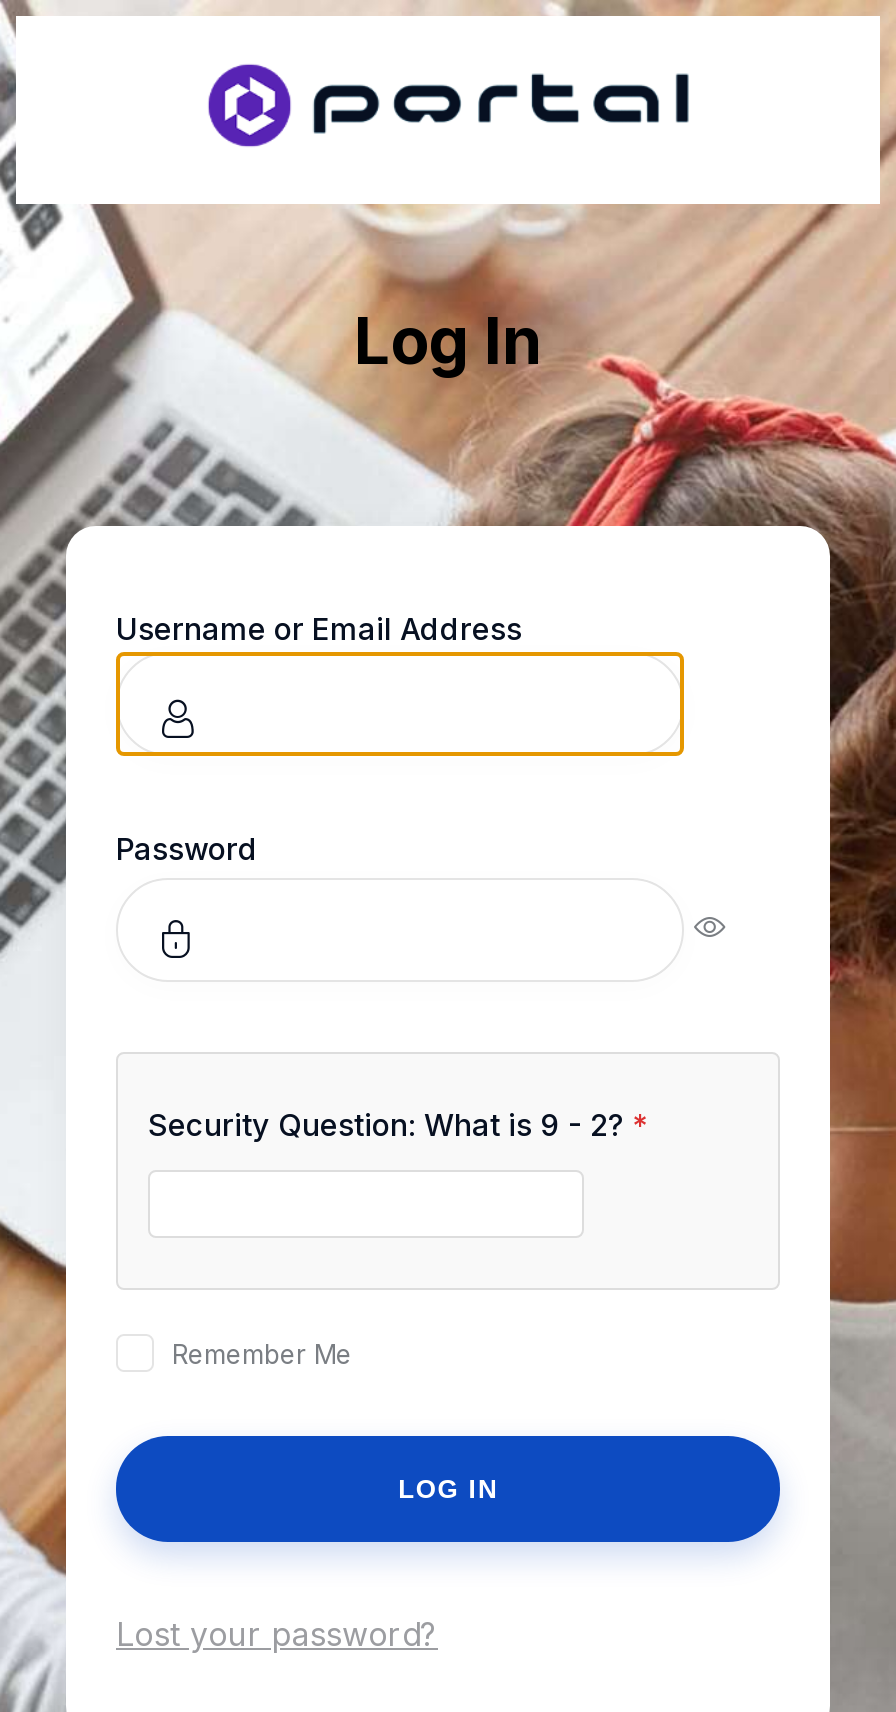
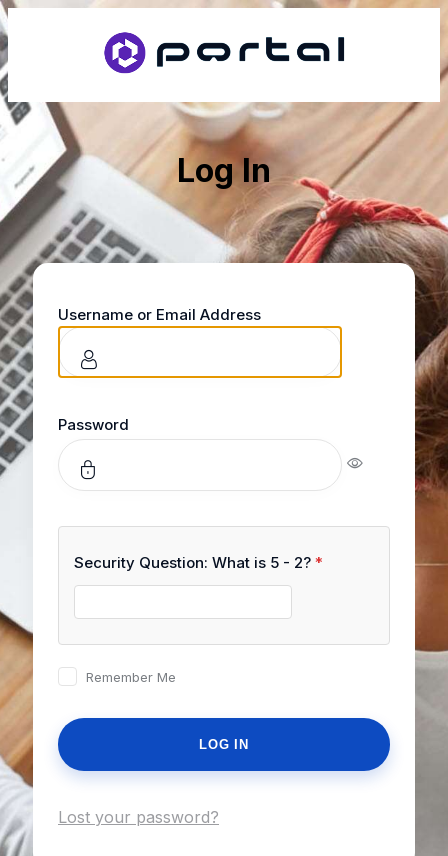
- Security Question: What is 9 - 2? *
+ Security Question: What is 5 - 2? *
